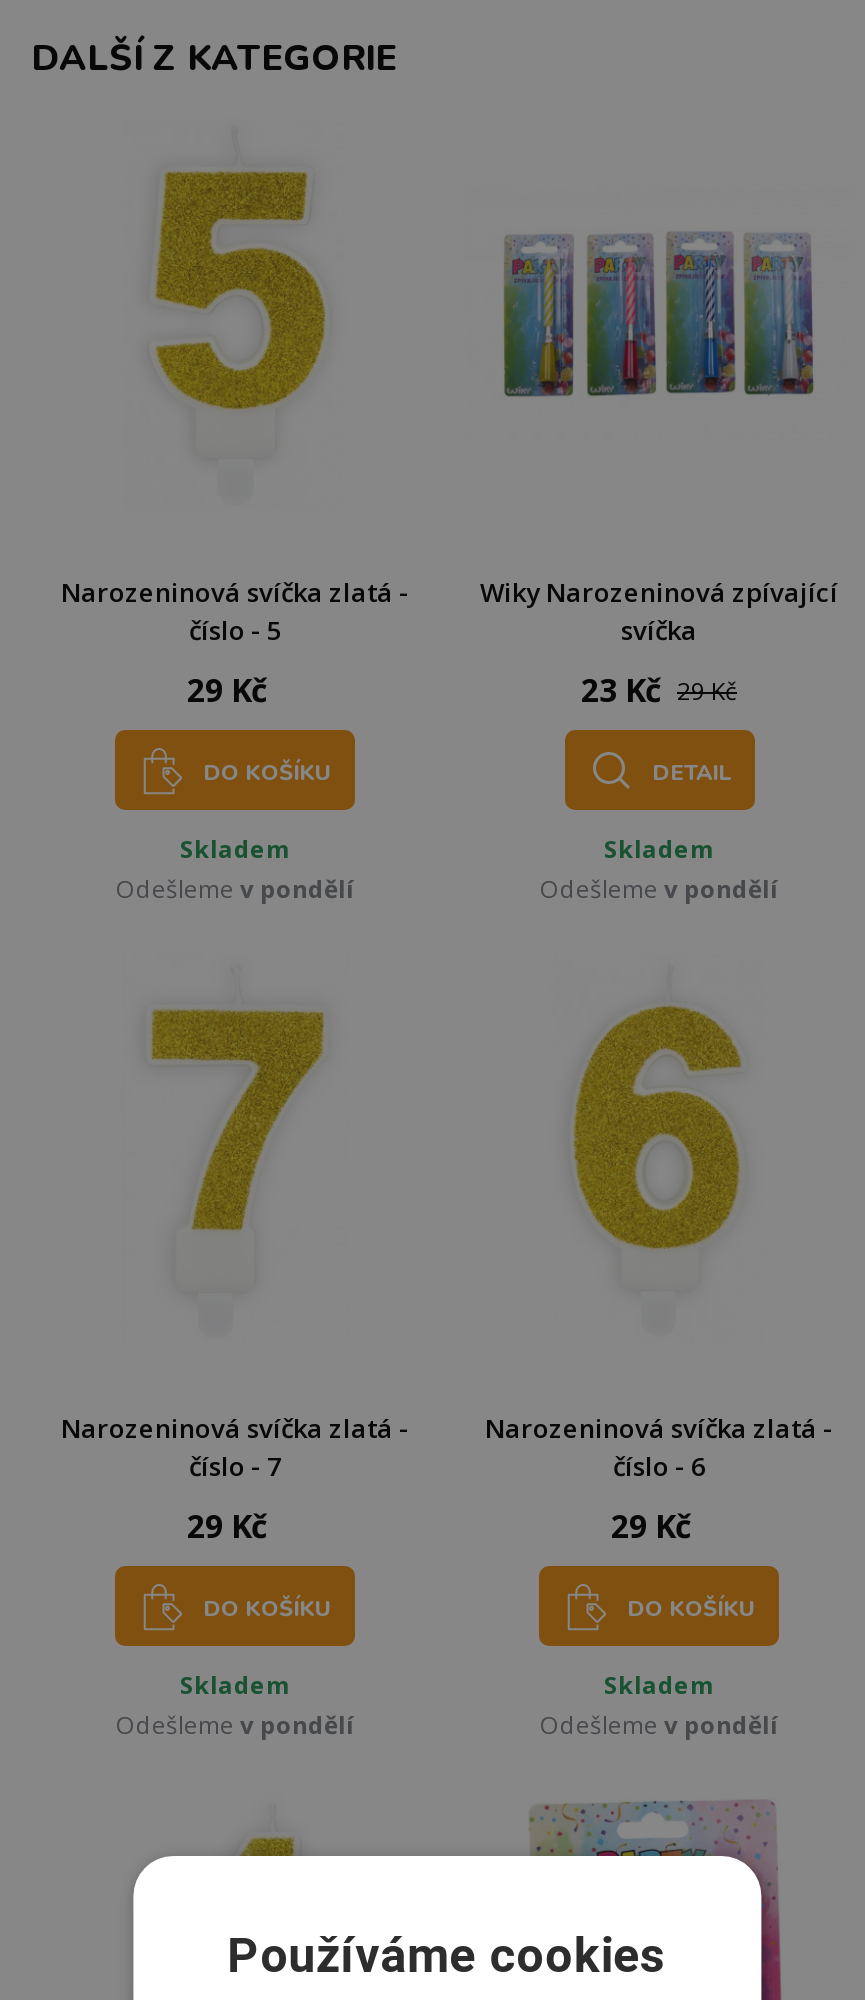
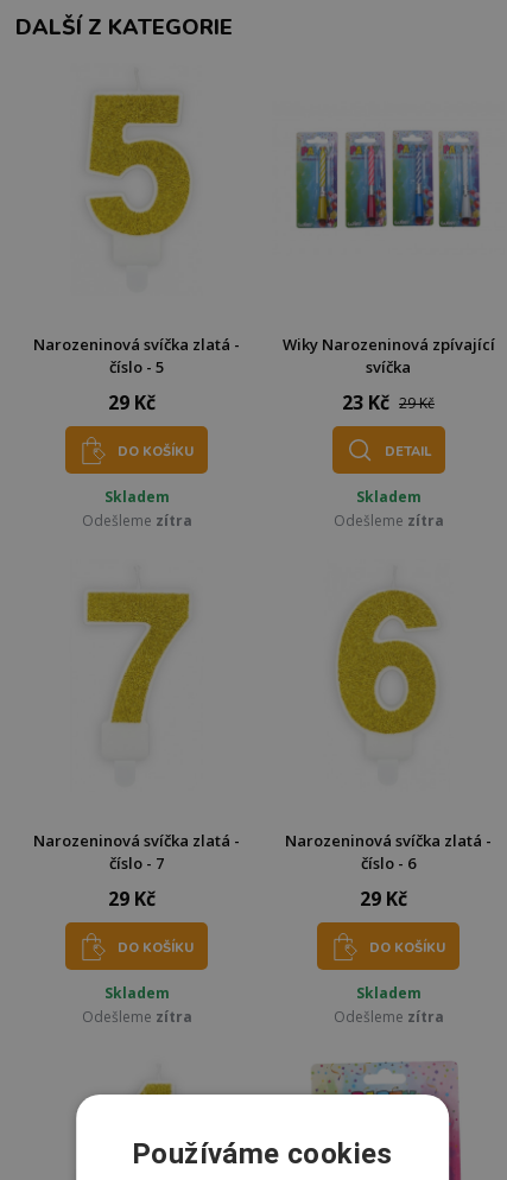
- Odešleme v pondělí
+ Odešleme zítra

- Odešleme v pondělí
+ Odešleme zítra

- Odešleme v pondělí
+ Odešleme zítra

- Odešleme v pondělí
+ Odešleme zítra
